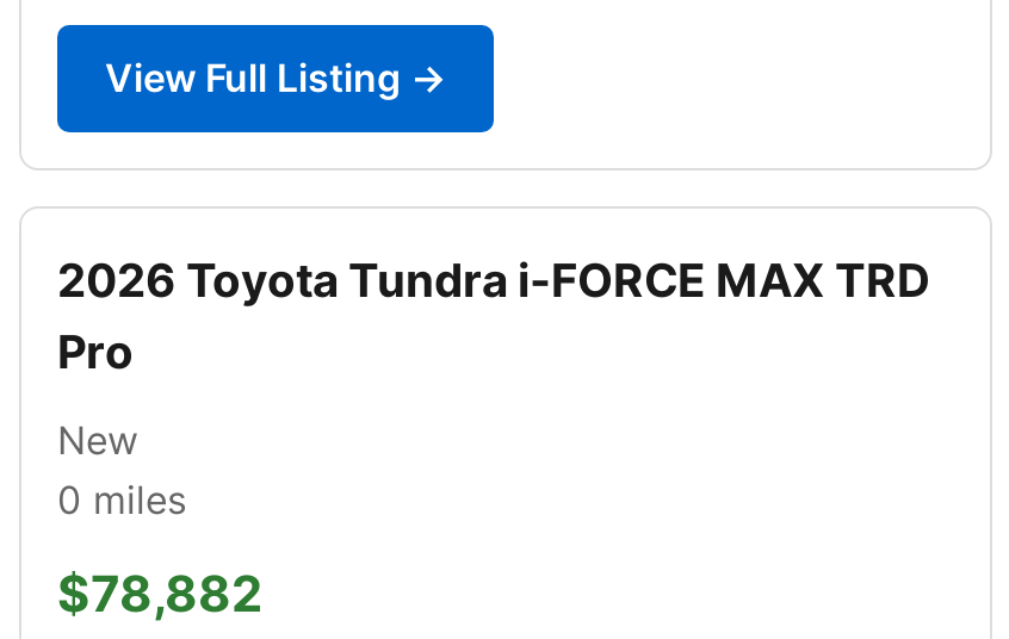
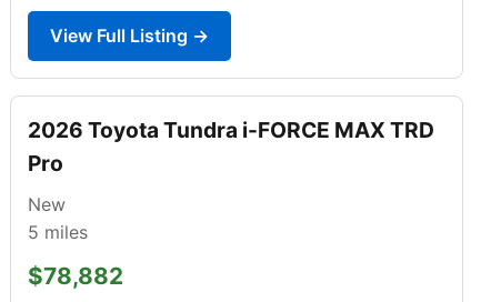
- 0 miles
+ 5 miles
